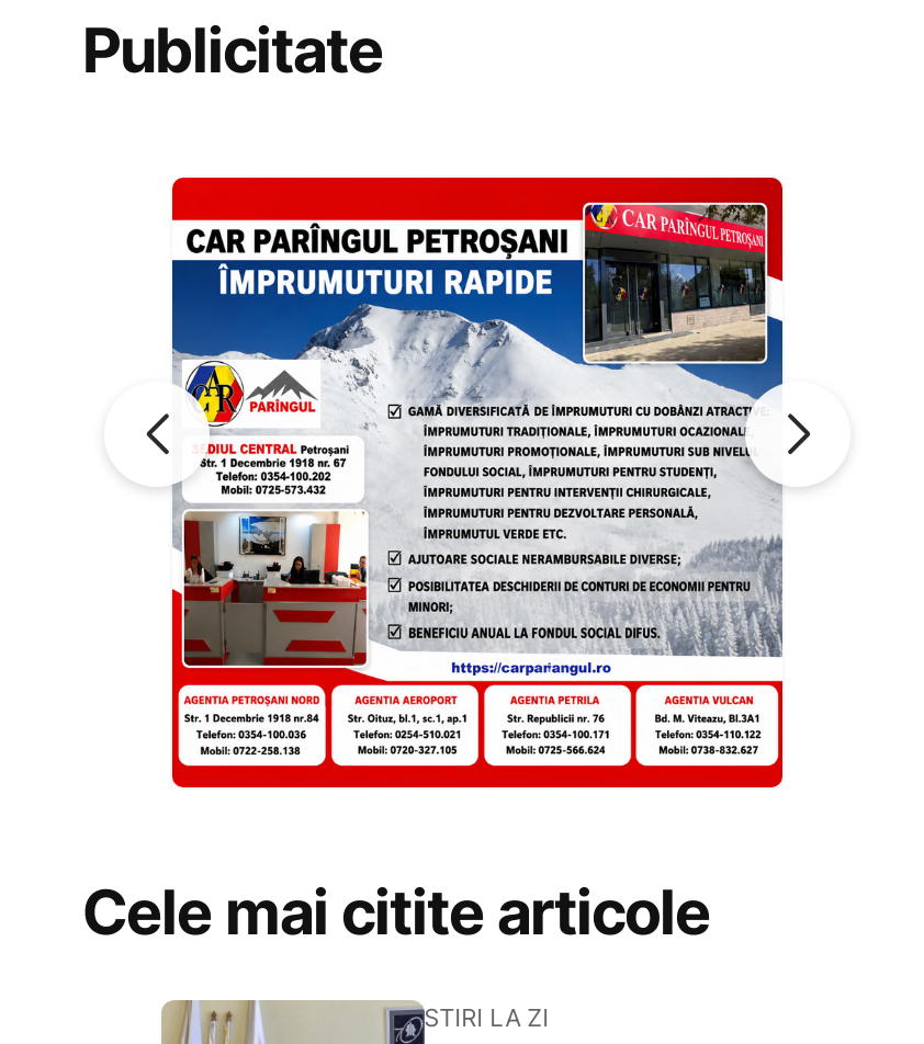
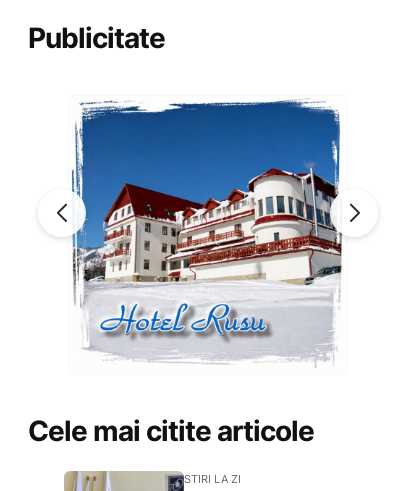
- [image]
+ [image]
